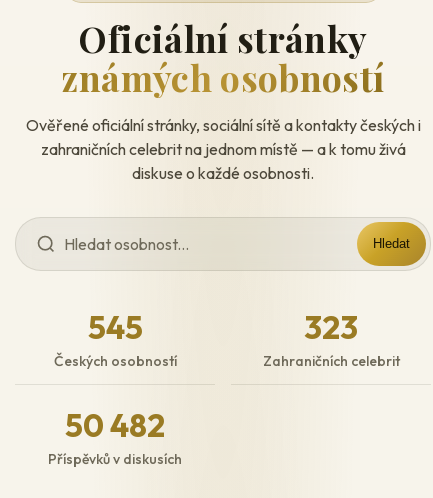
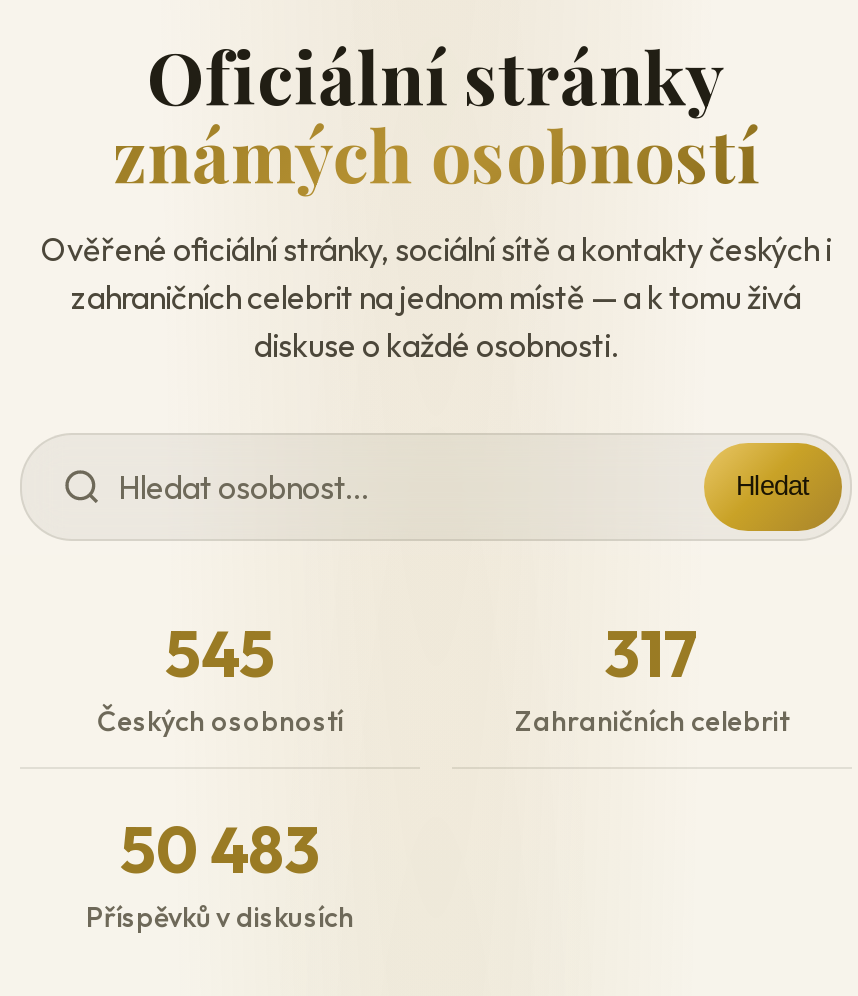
- 323
+ 317

- 50 482
+ 50 483
